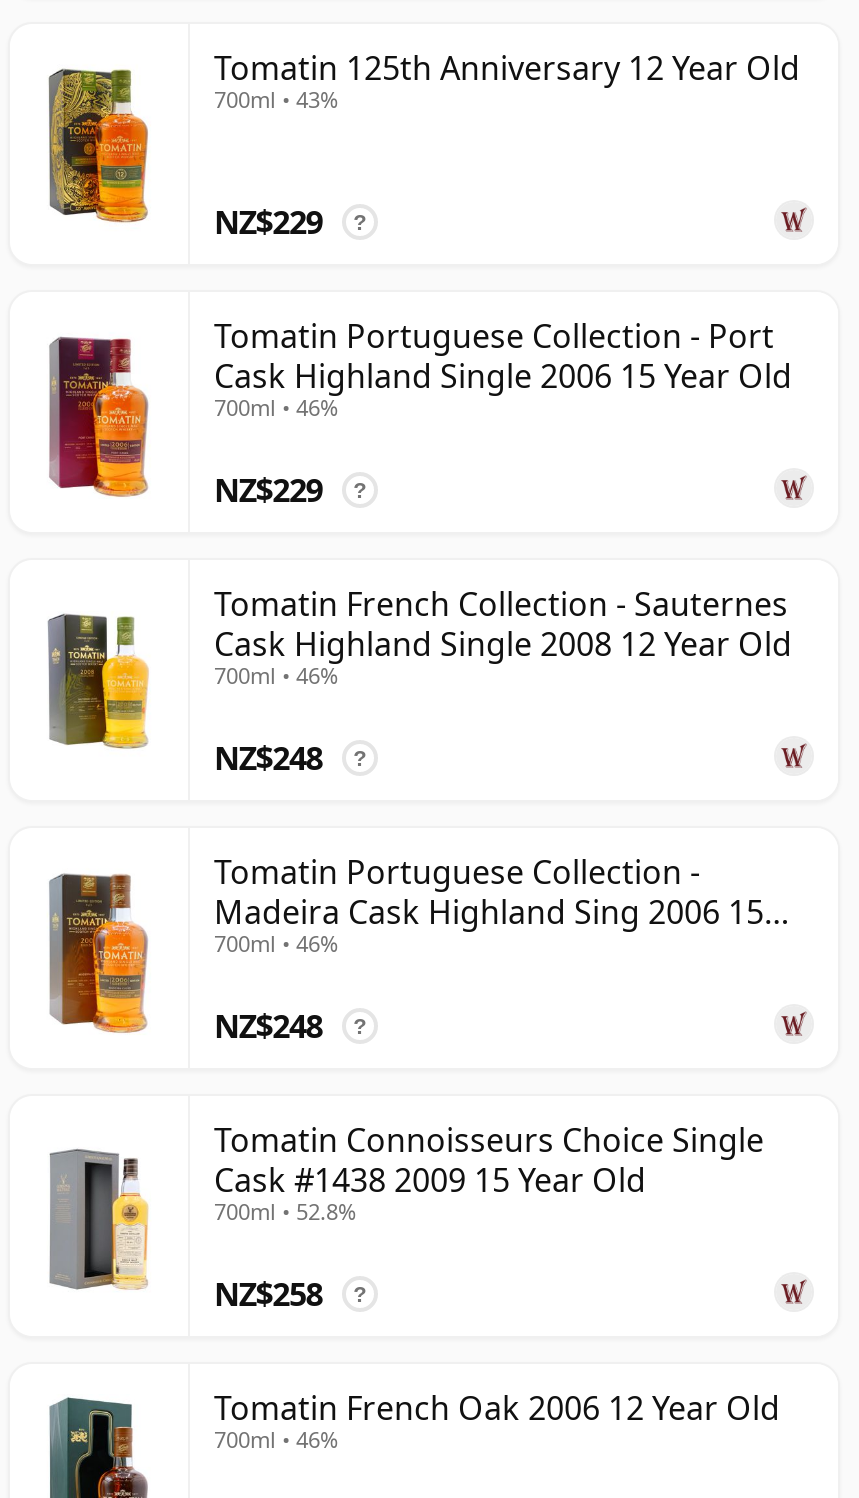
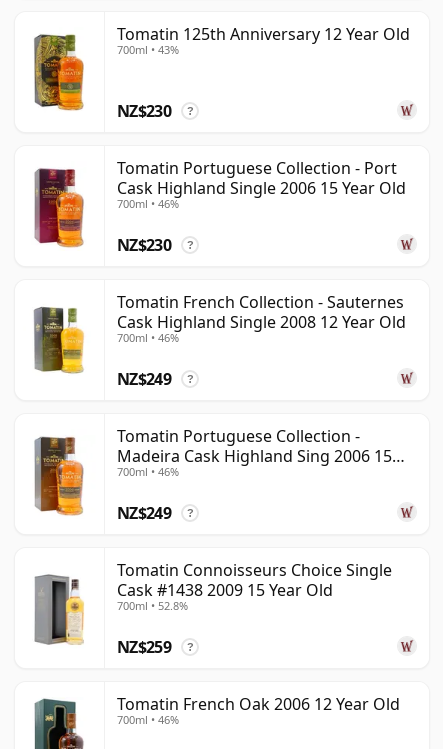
- NZ$229
+ NZ$230

- NZ$229
+ NZ$230

- NZ$248
+ NZ$249

- NZ$248
+ NZ$249

- NZ$258
+ NZ$259
